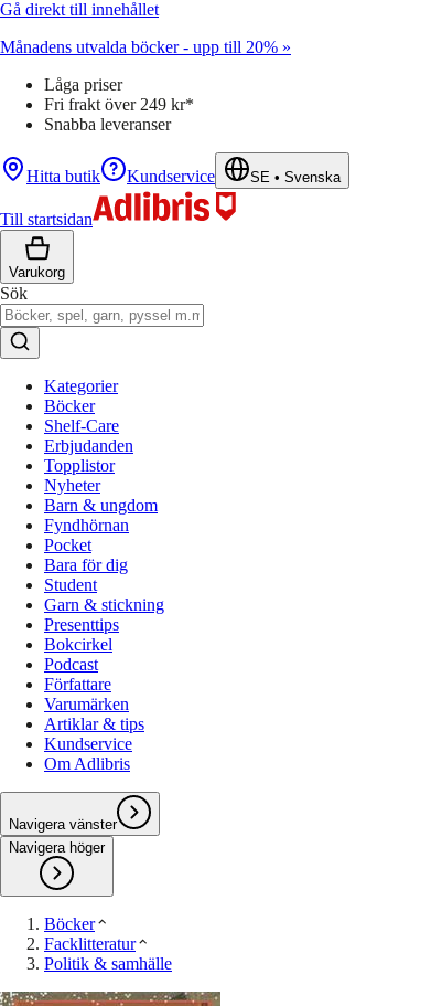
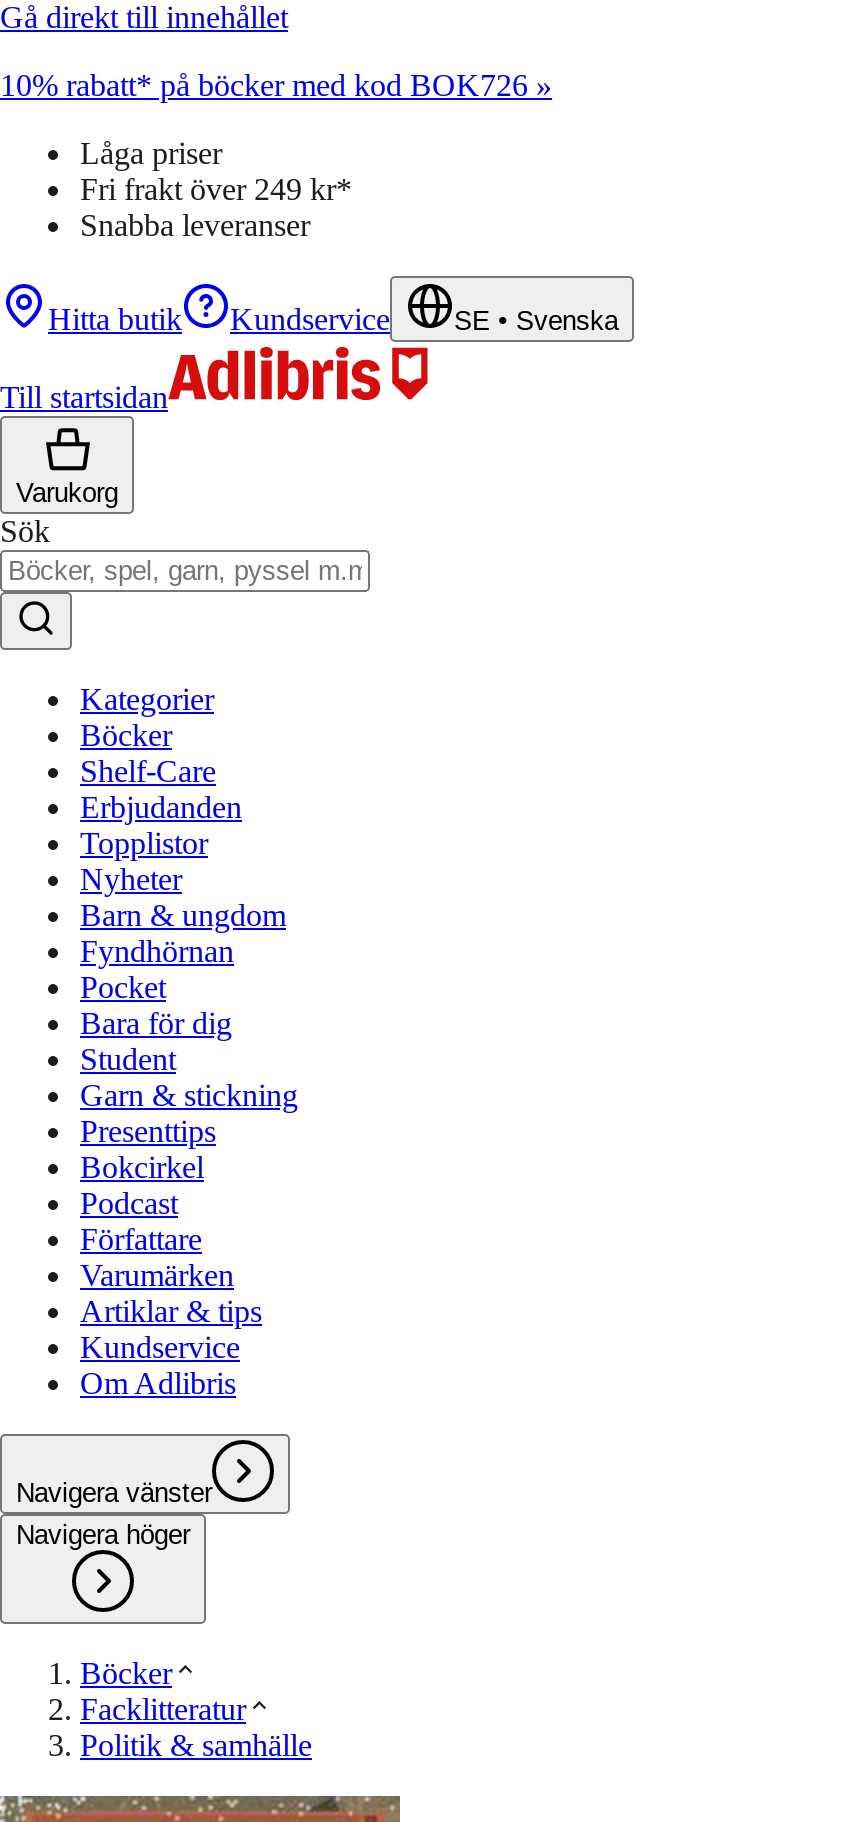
- Månadens utvalda böcker - upp till 20% »
+ 10% rabatt* på böcker med kod BOK726 »
